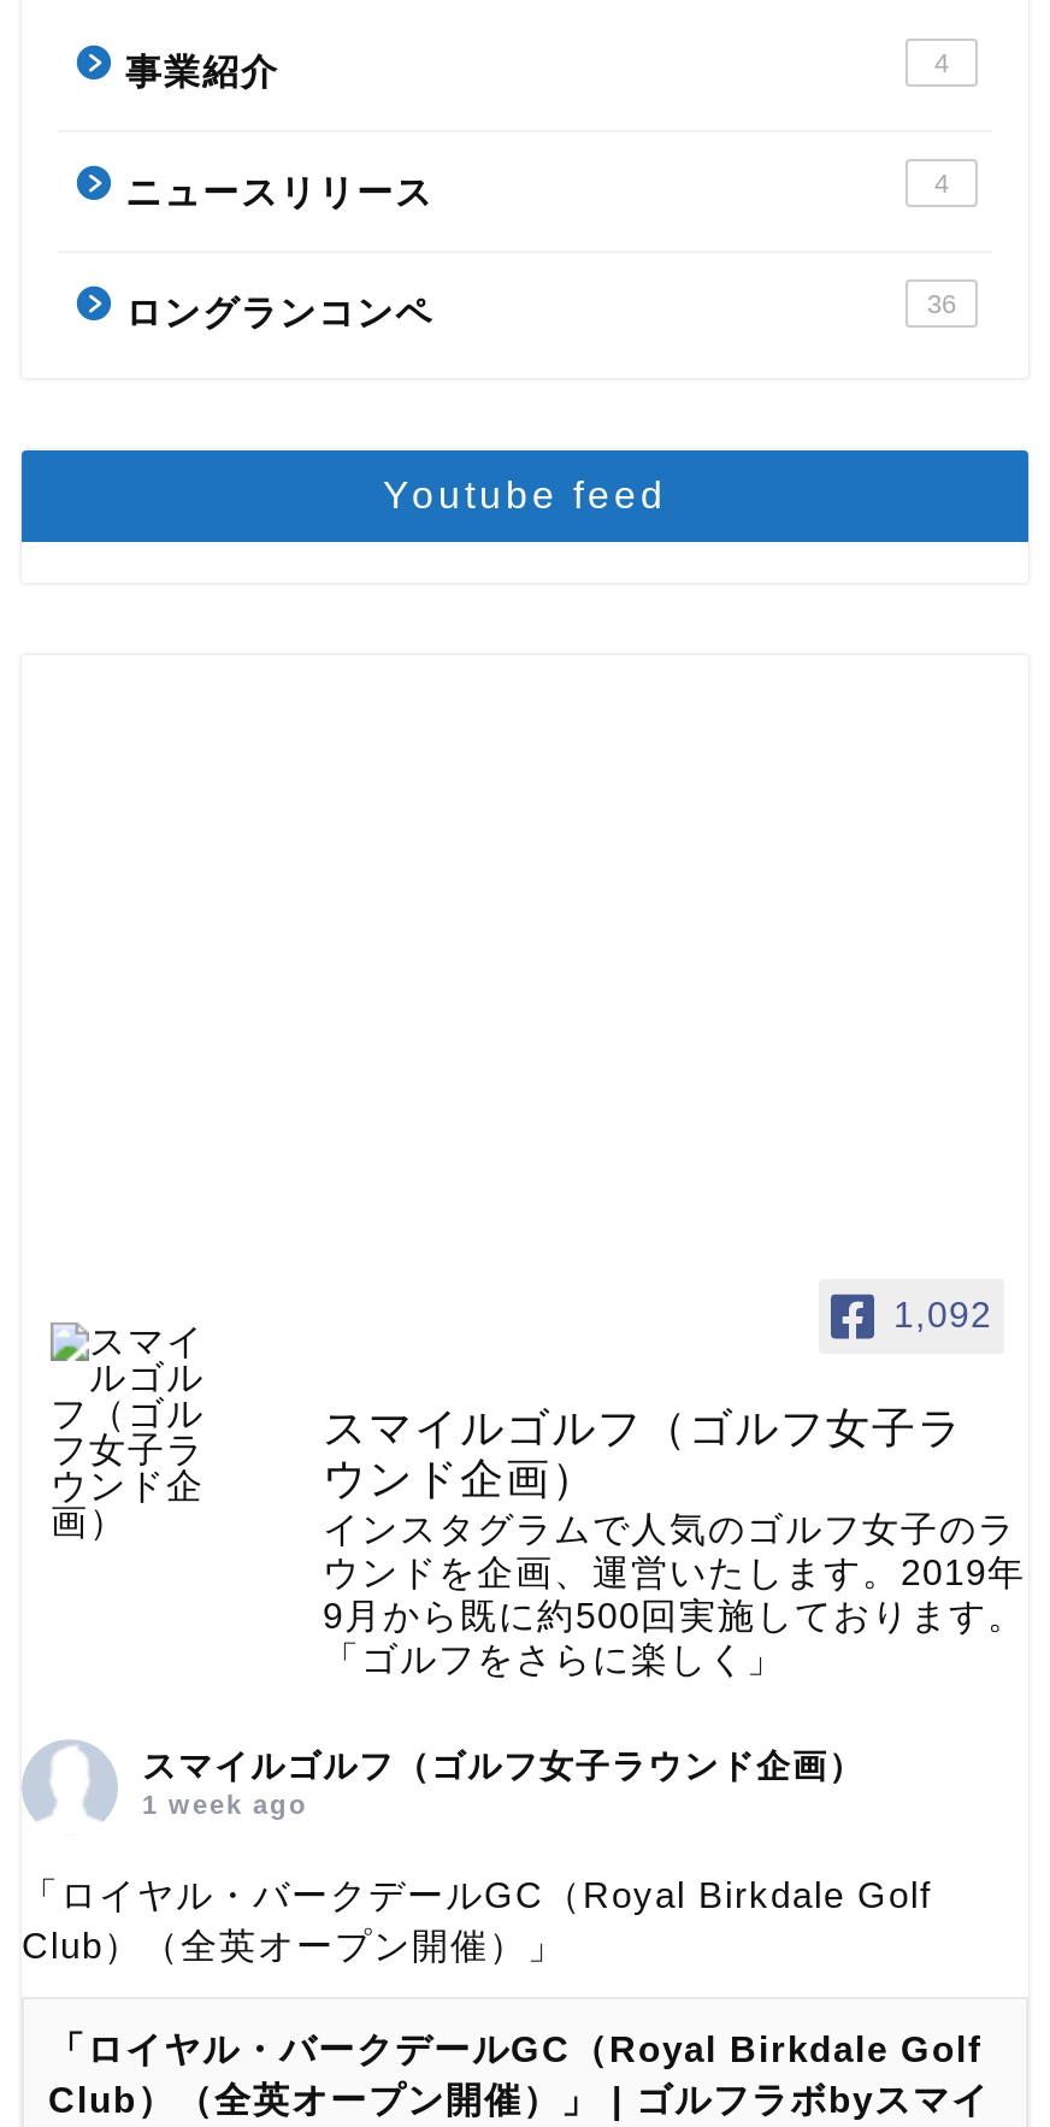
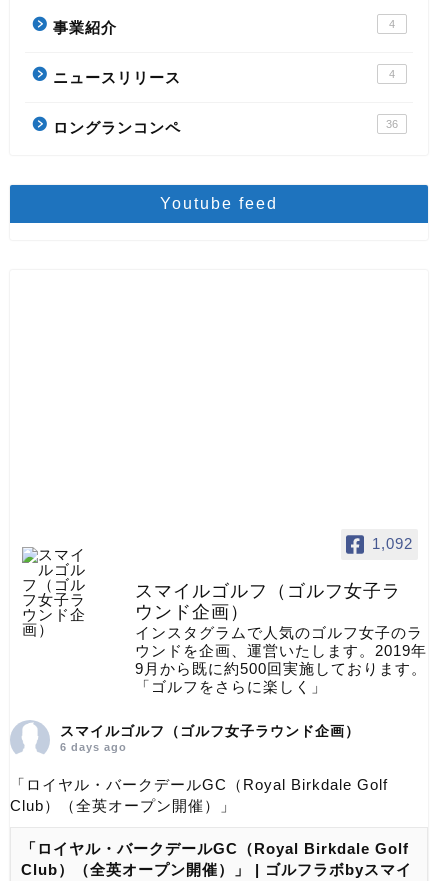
- 1 week ago
+ 6 days ago
